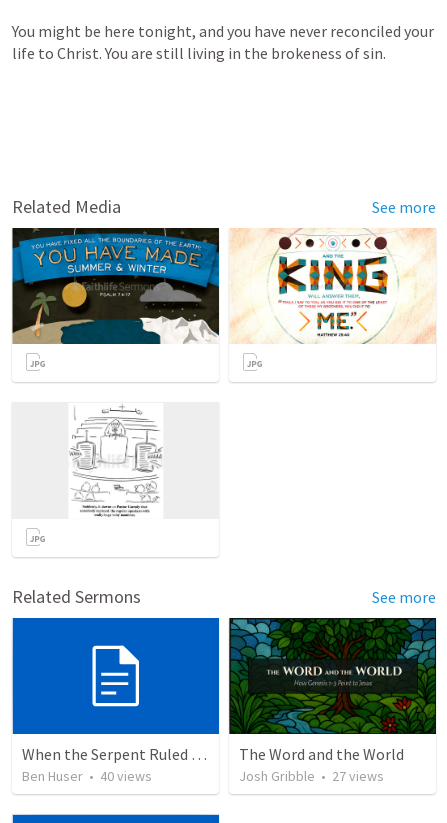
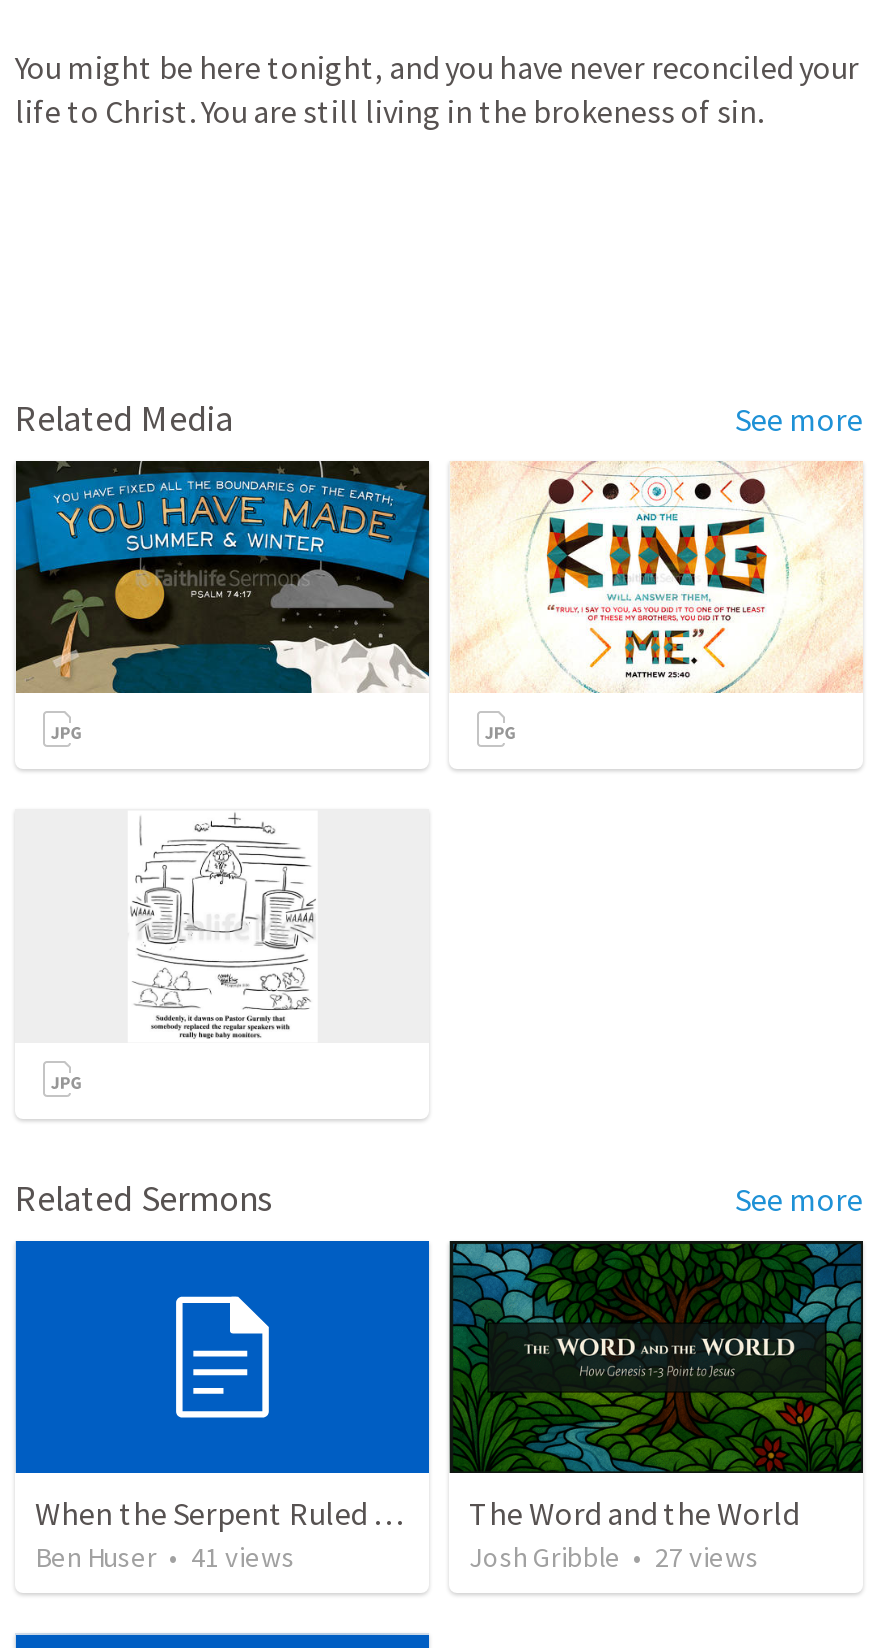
- Ben Huser • 40 views
+ Ben Huser • 41 views
